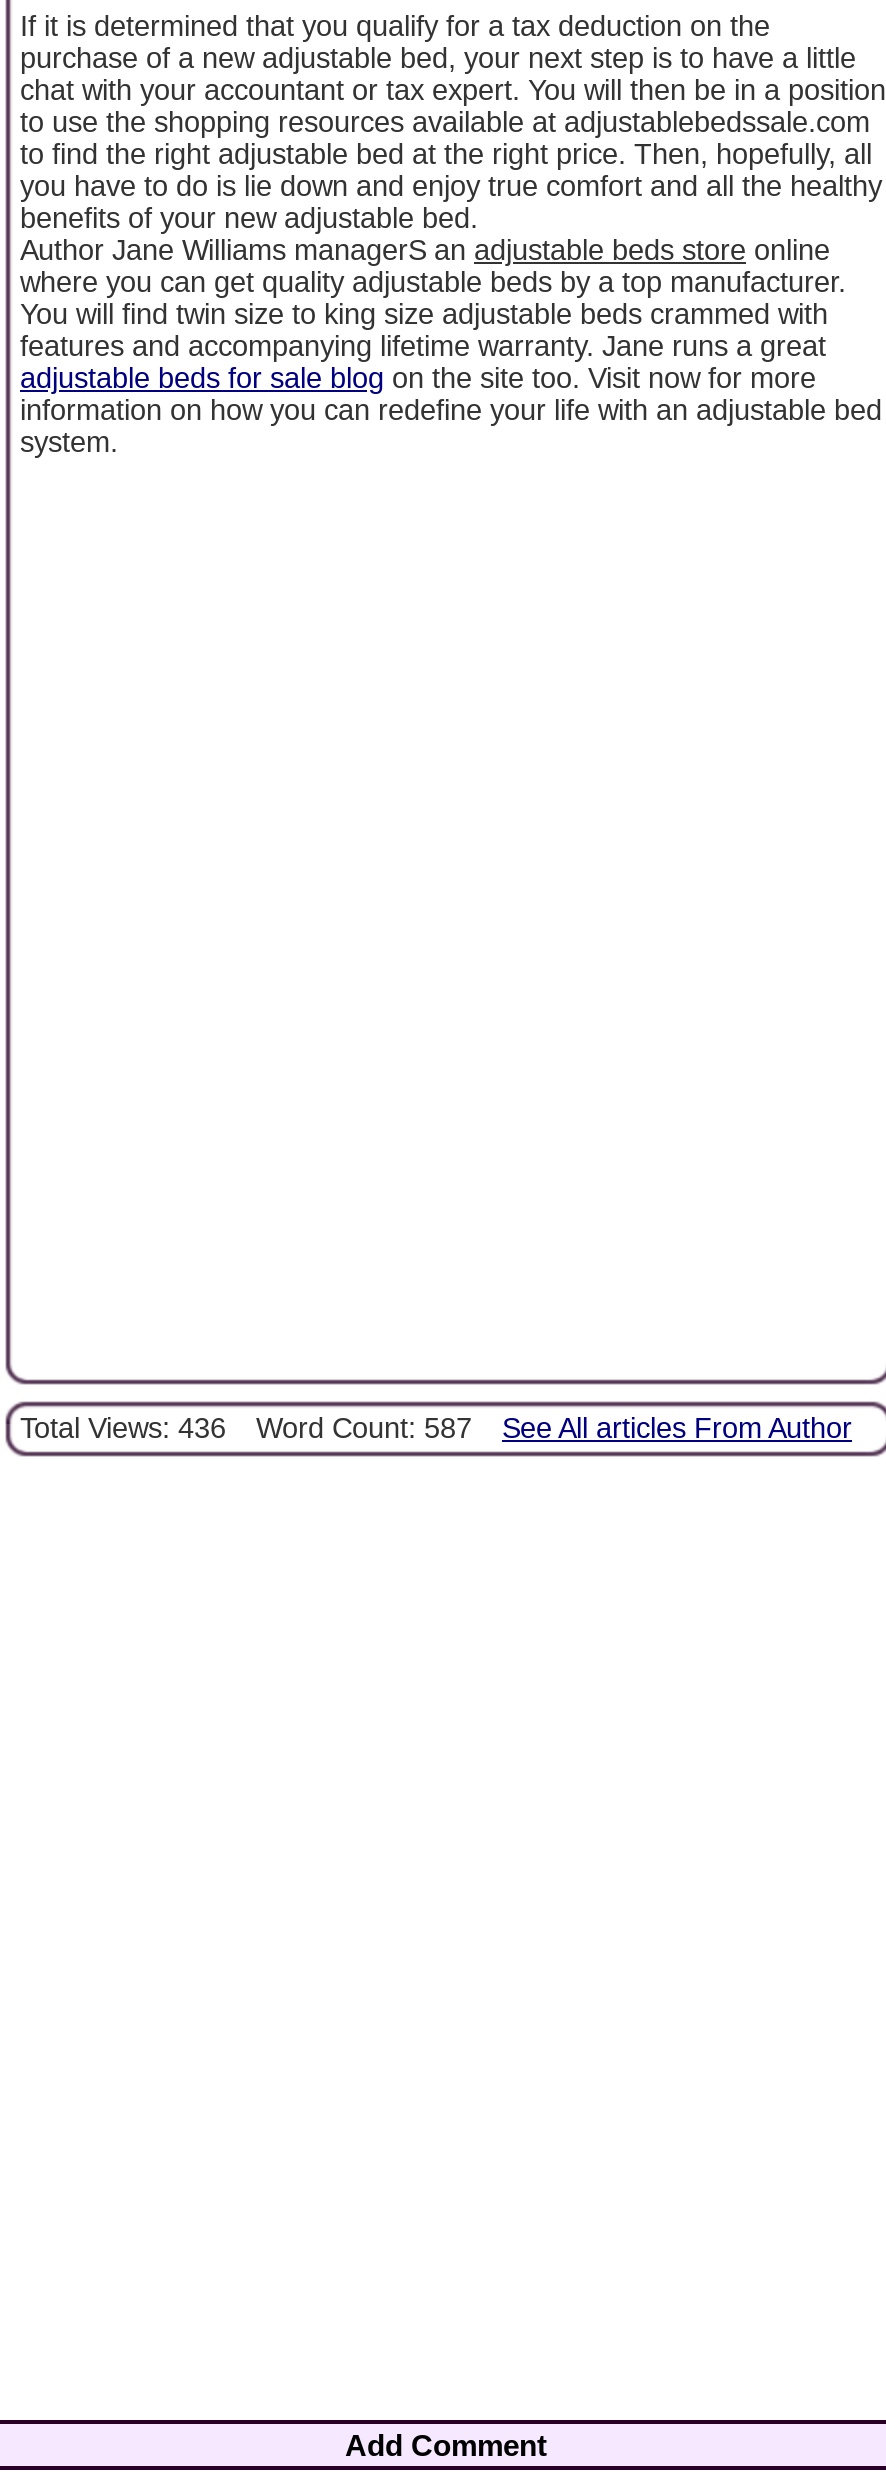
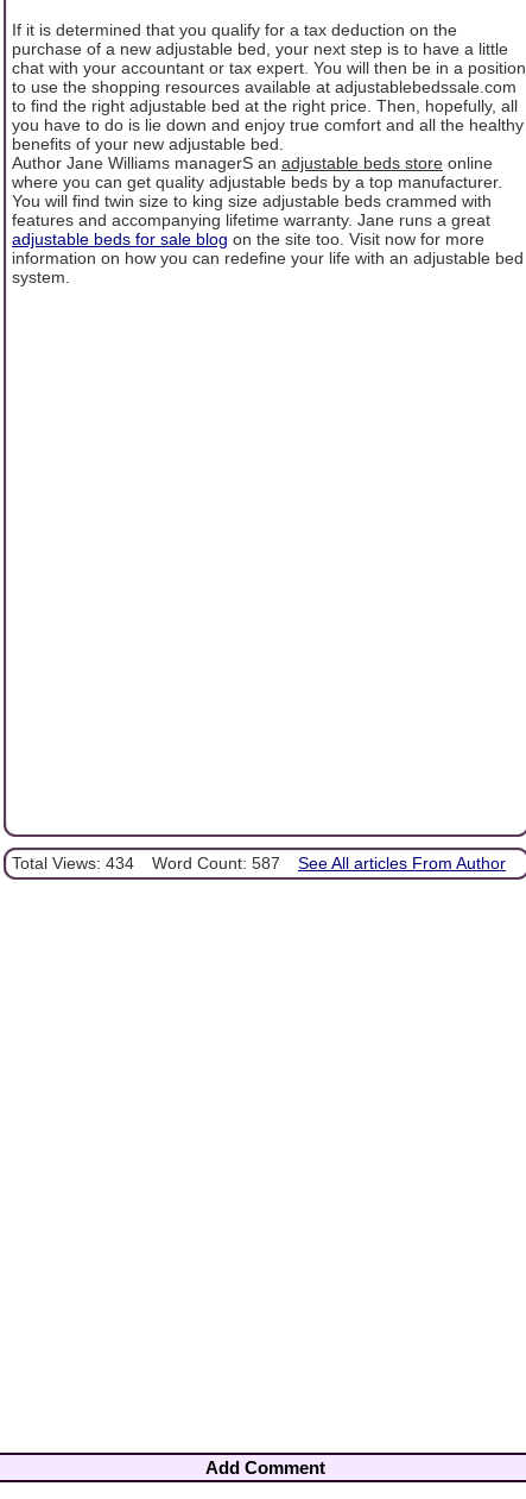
- Total Views: 436 Word Count: 587 See All articles From Author
+ Total Views: 434 Word Count: 587 See All articles From Author
